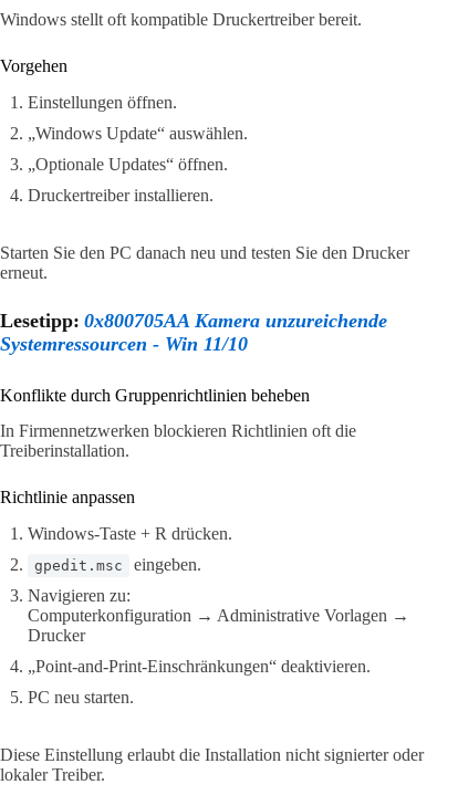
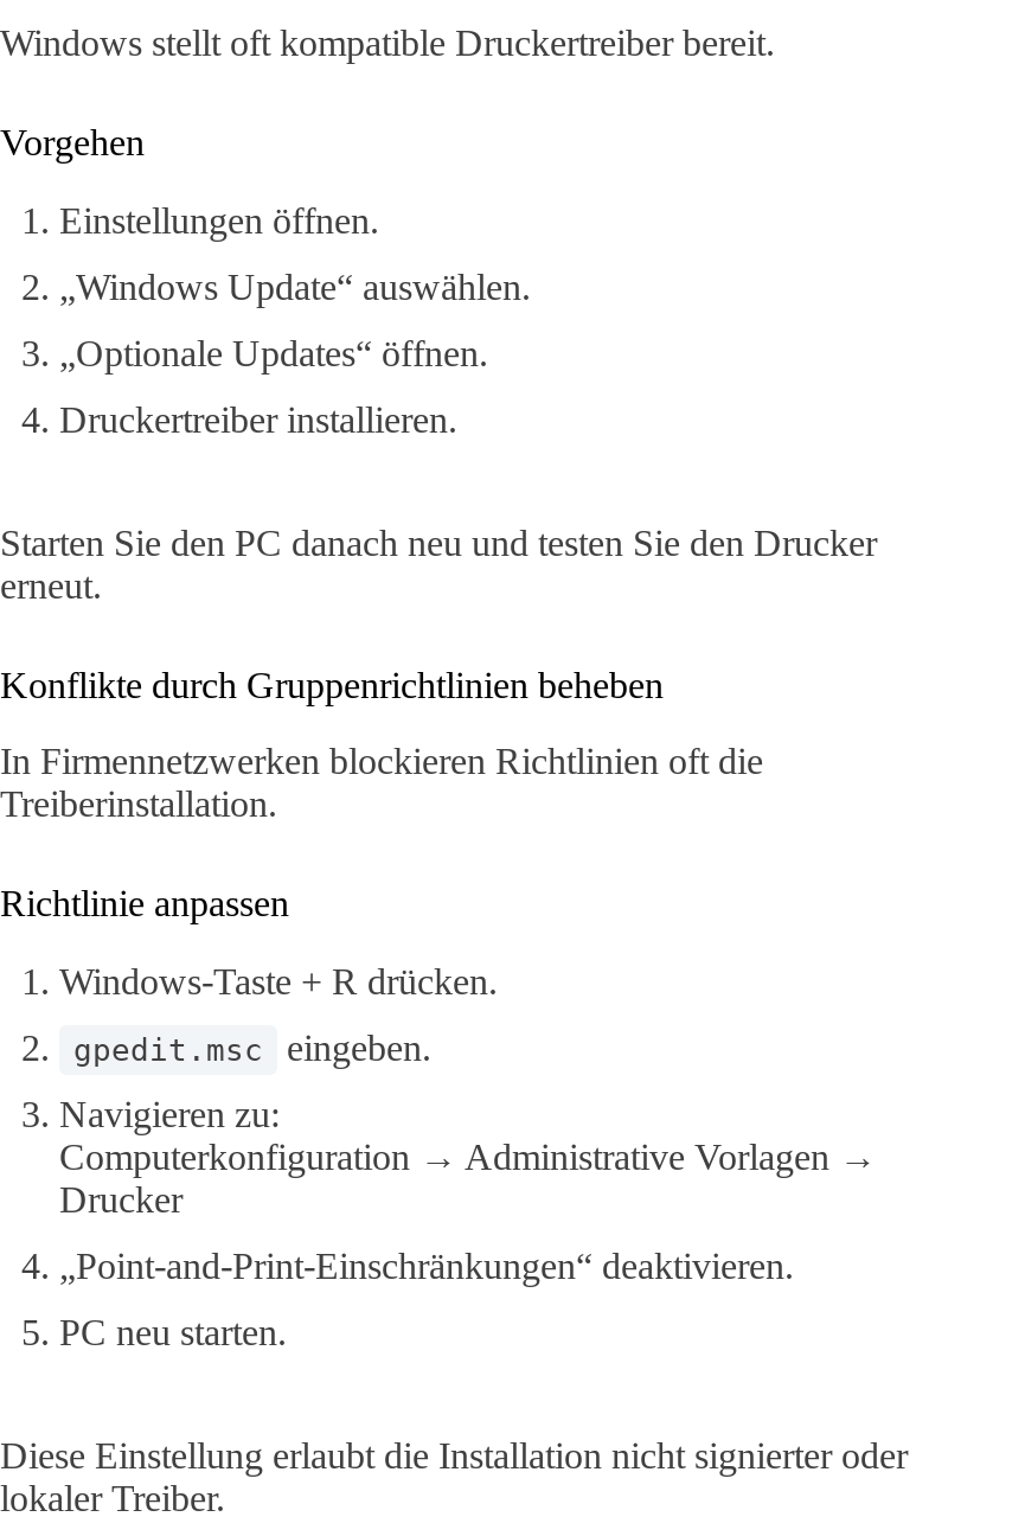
- Lesetipp: 0x800705AA Kamera unzureichende
- Systemressourcen - Win 11/10
